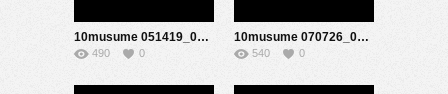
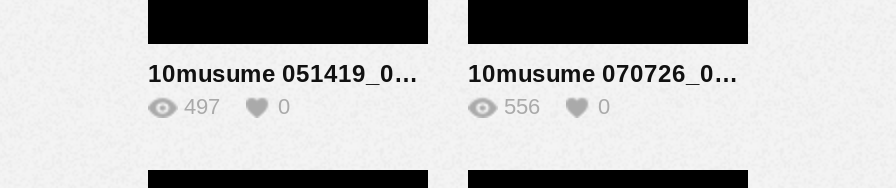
- 490
+ 497

- 540
+ 556
